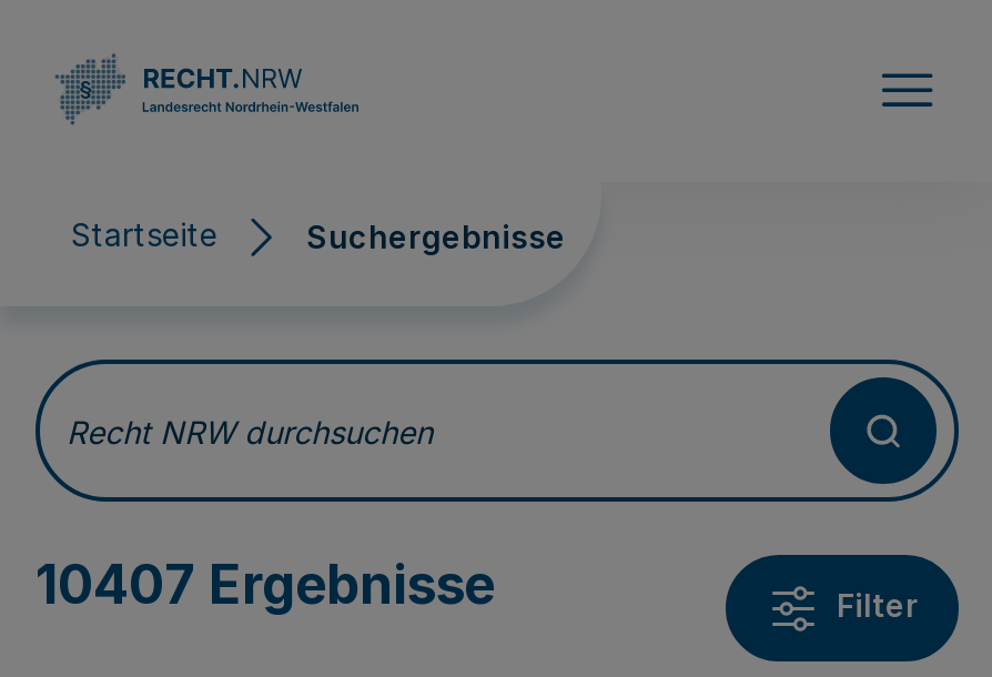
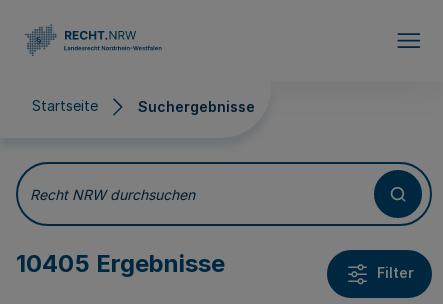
- 10407 Ergebnisse
+ 10405 Ergebnisse
